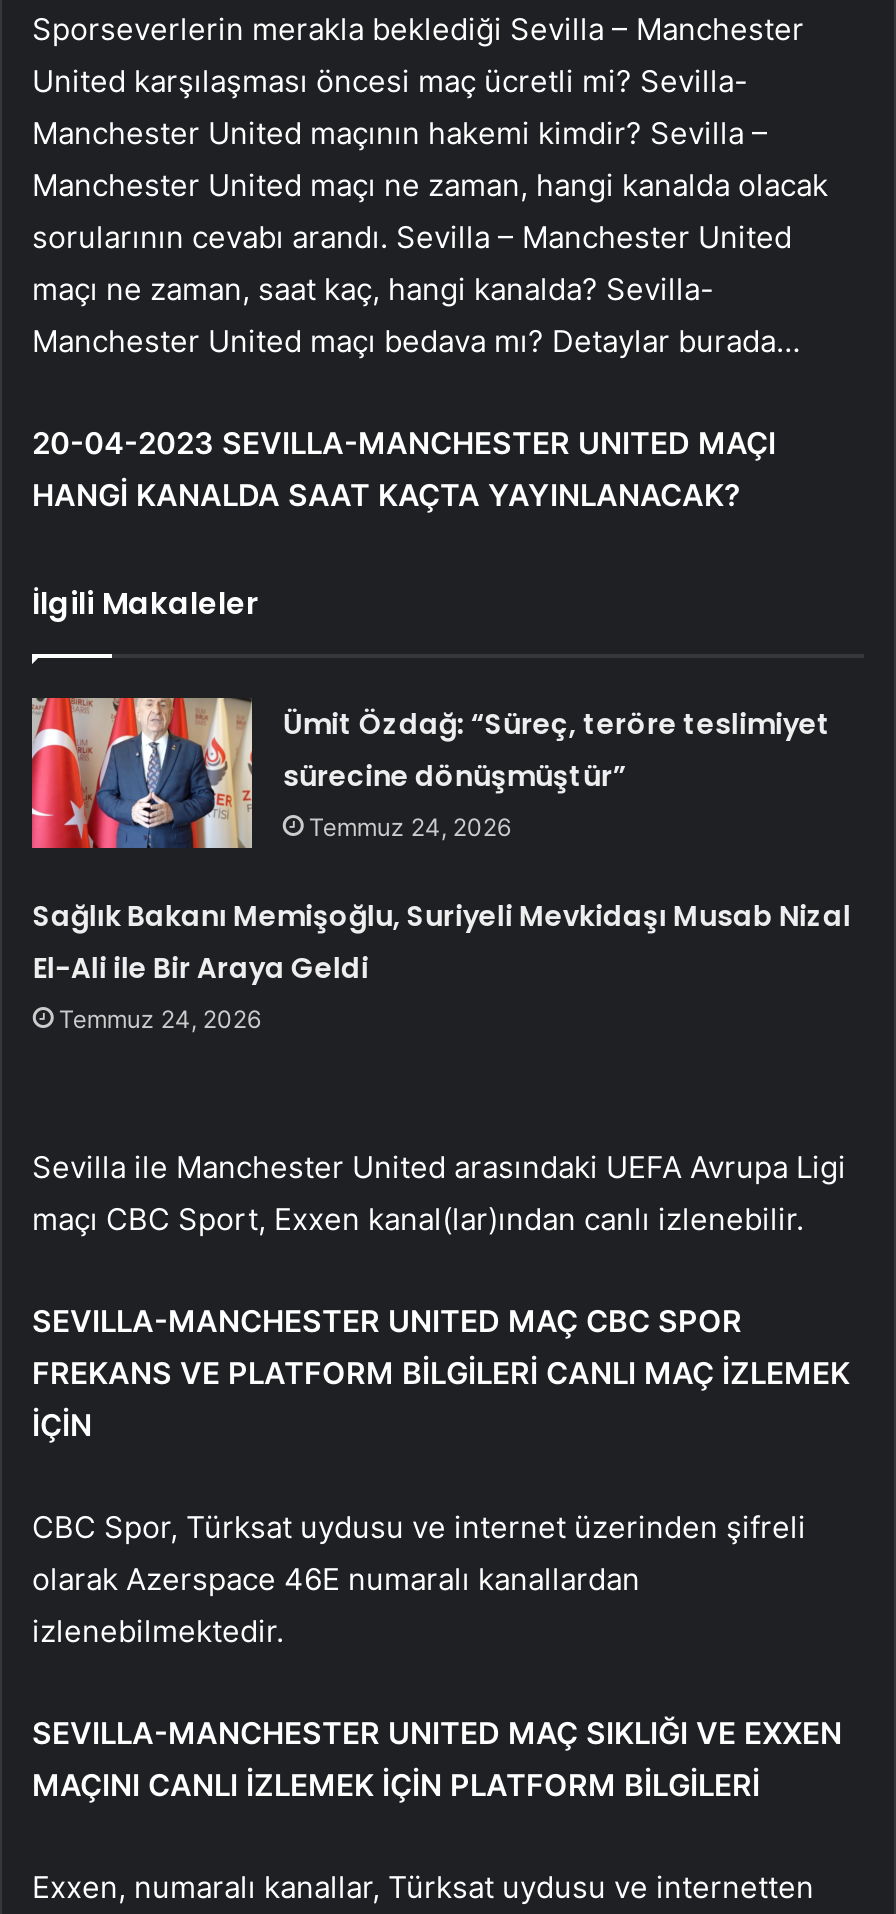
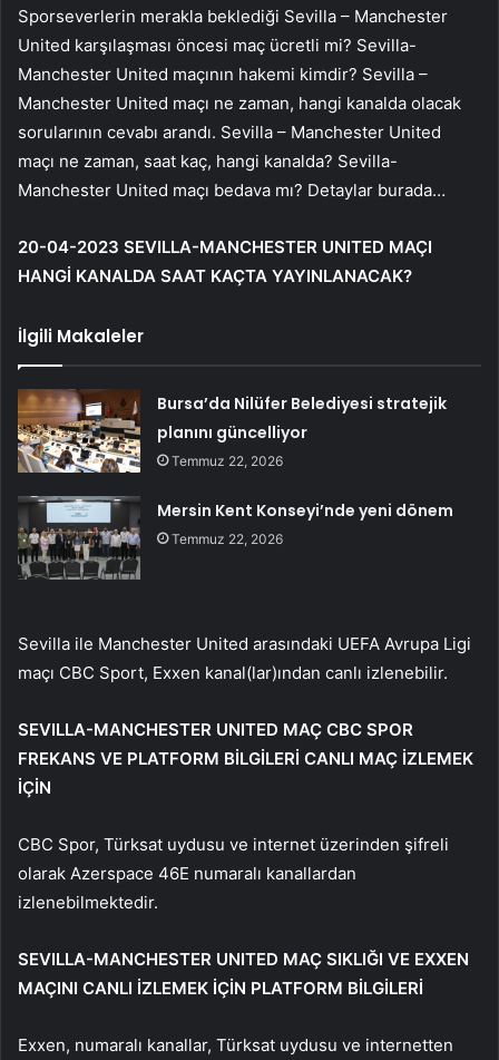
- [image]
- Ümit Özdağ: “Süreç, teröre teslimiyet
- sürecine dönüşmüştür”
- Temmuz 24, 2026
+ [image]
+ Bursa’da Nilüfer Belediyesi stratejik
+ planını güncelliyor
+ Temmuz 22, 2026

- Sağlık Bakanı Memişoğlu, Suriyeli Mevkidaşı Musab Nizal
- El-Ali ile Bir Araya Geldi
- Temmuz 24, 2026
+ Mersin Kent Konseyi’nde yeni dönem
+ Temmuz 22, 2026
